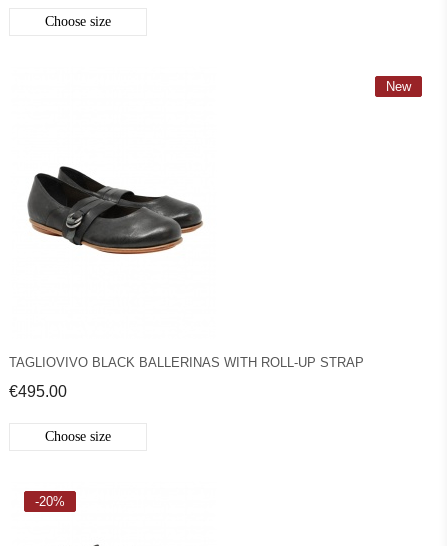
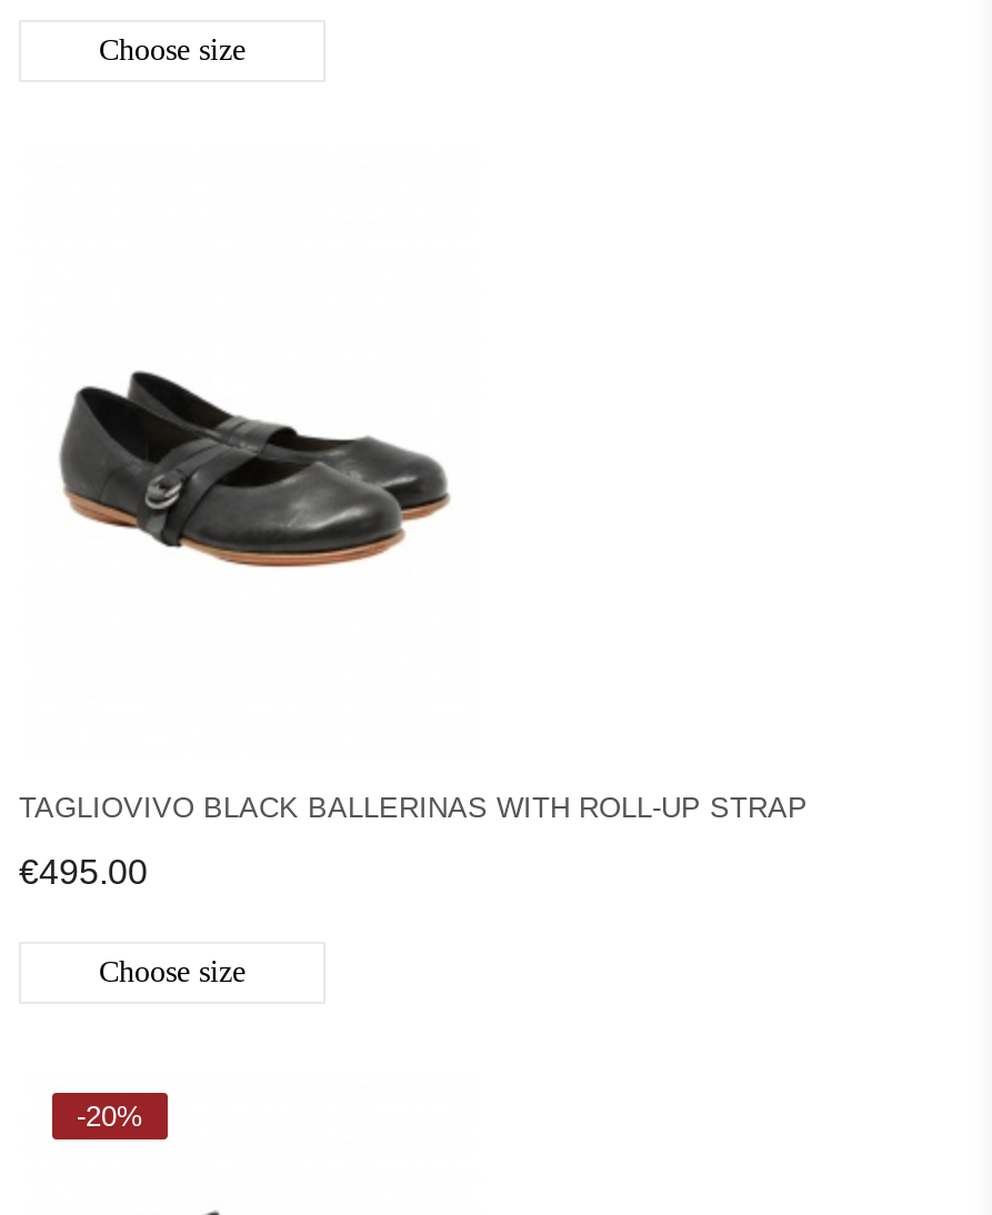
- New
